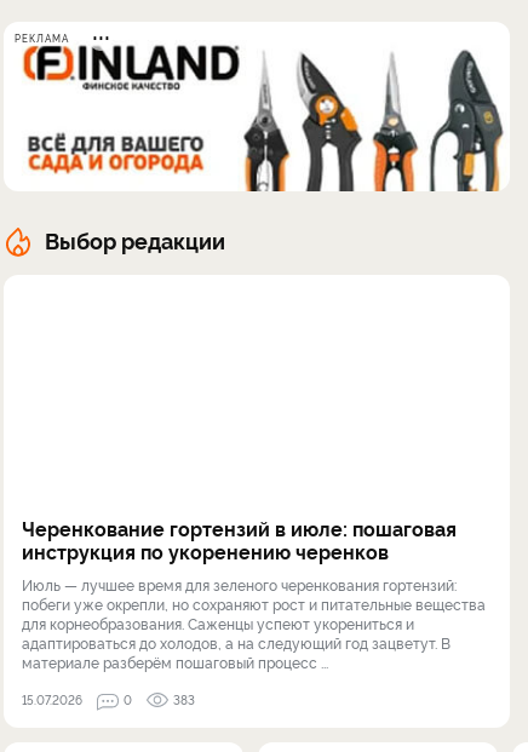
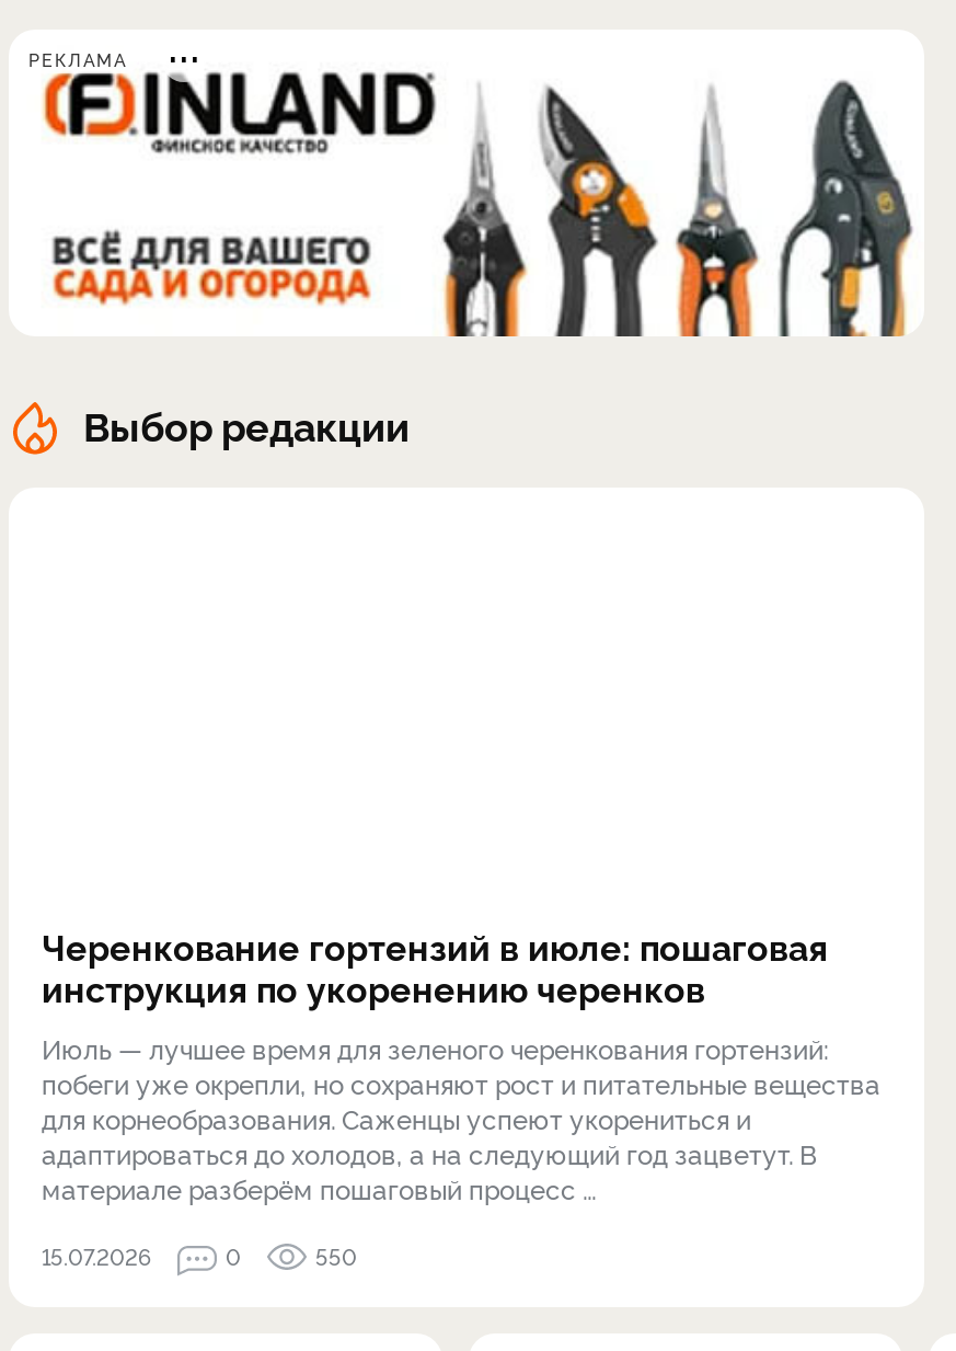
- 383
+ 550
